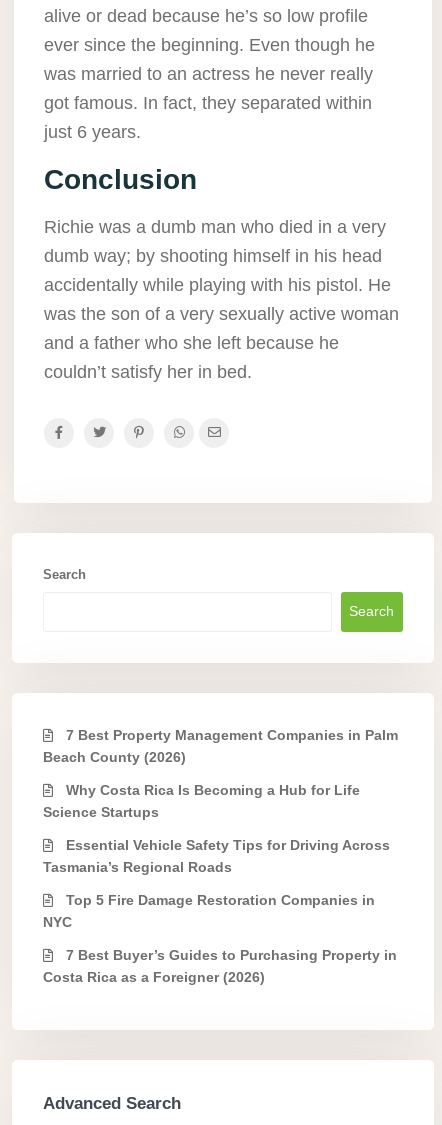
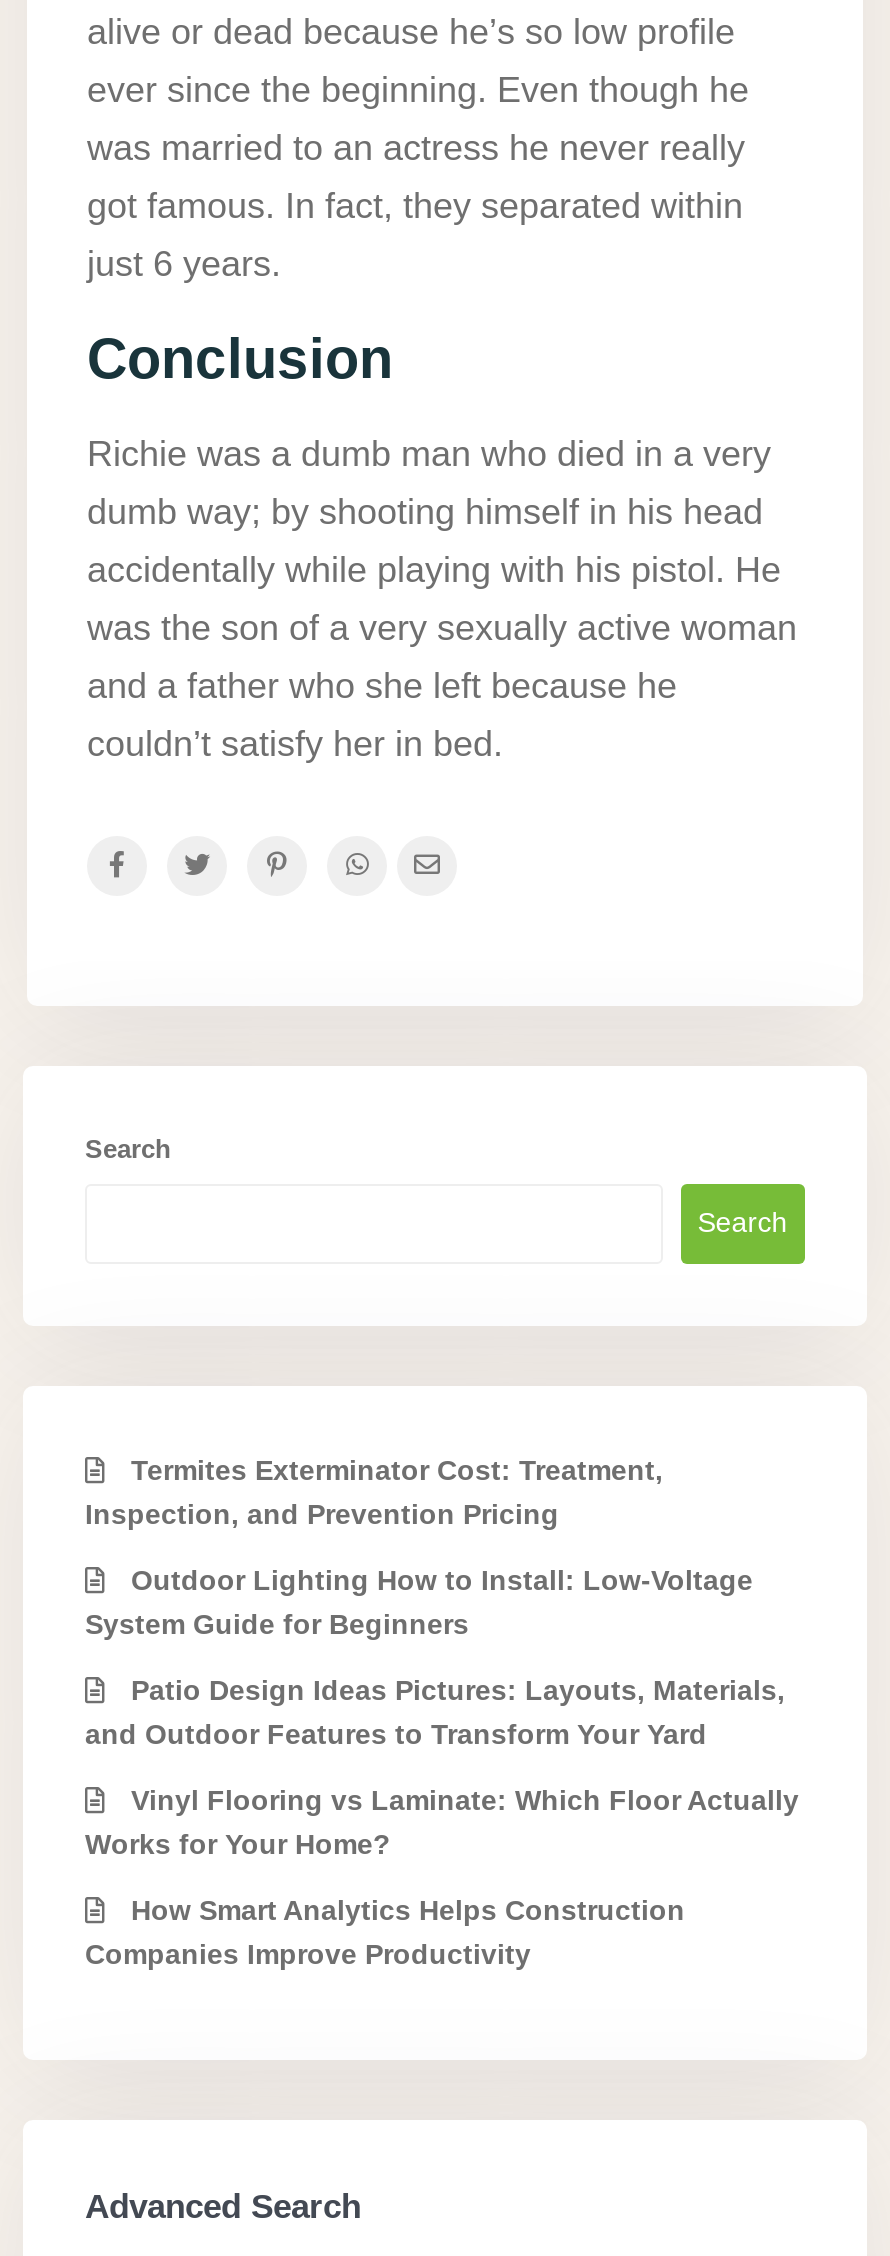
- 7 Best Property Management Companies in Palm
- Beach County (2026)
+ Termites Exterminator Cost: Treatment,
+ Inspection, and Prevention Pricing

- Why Costa Rica Is Becoming a Hub for Life
- Science Startups
+ Outdoor Lighting How to Install: Low-Voltage
+ System Guide for Beginners

- Essential Vehicle Safety Tips for Driving Across
- Tasmania’s Regional Roads
+ Patio Design Ideas Pictures: Layouts, Materials,
+ and Outdoor Features to Transform Your Yard

- Top 5 Fire Damage Restoration Companies in
- NYC
+ Vinyl Flooring vs Laminate: Which Floor Actually
+ Works for Your Home?

- 7 Best Buyer’s Guides to Purchasing Property in
- Costa Rica as a Foreigner (2026)
+ How Smart Analytics Helps Construction
+ Companies Improve Productivity
